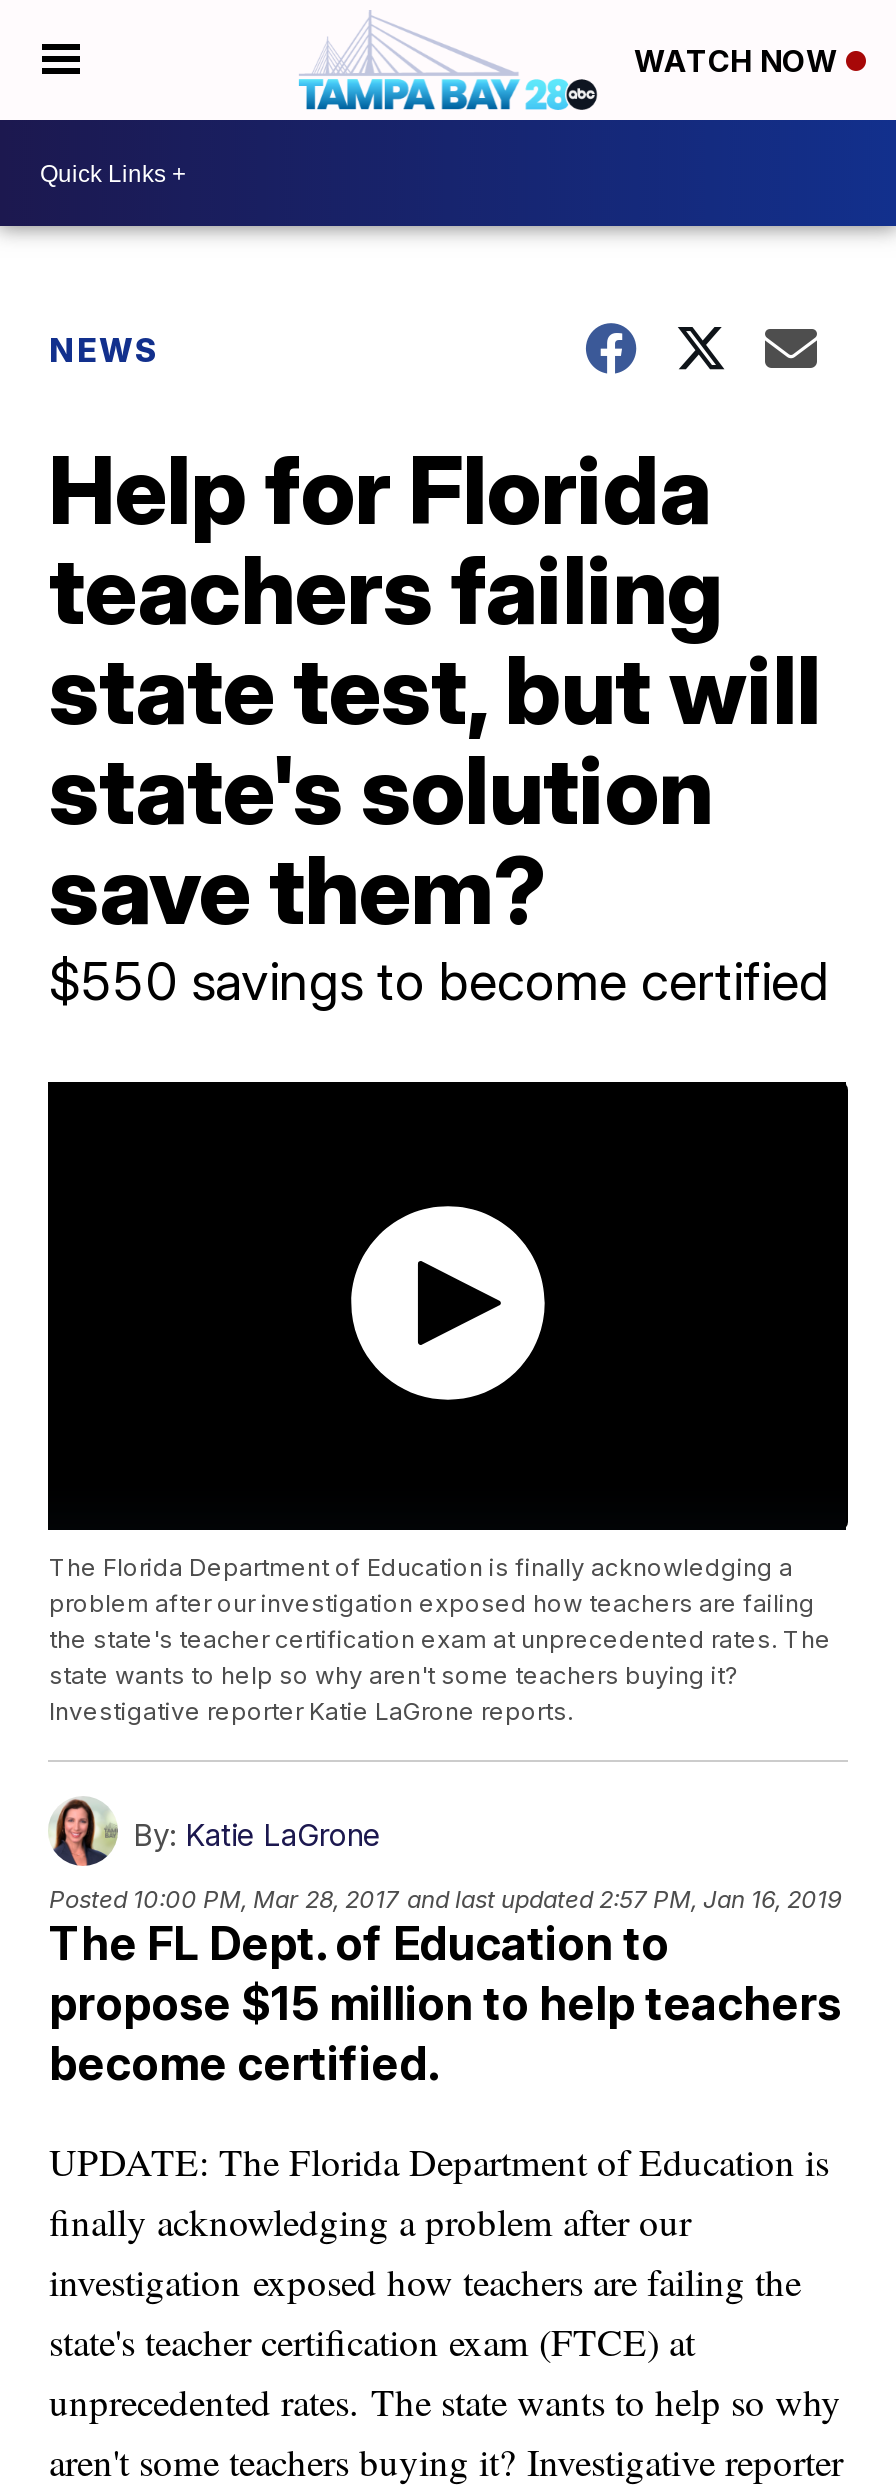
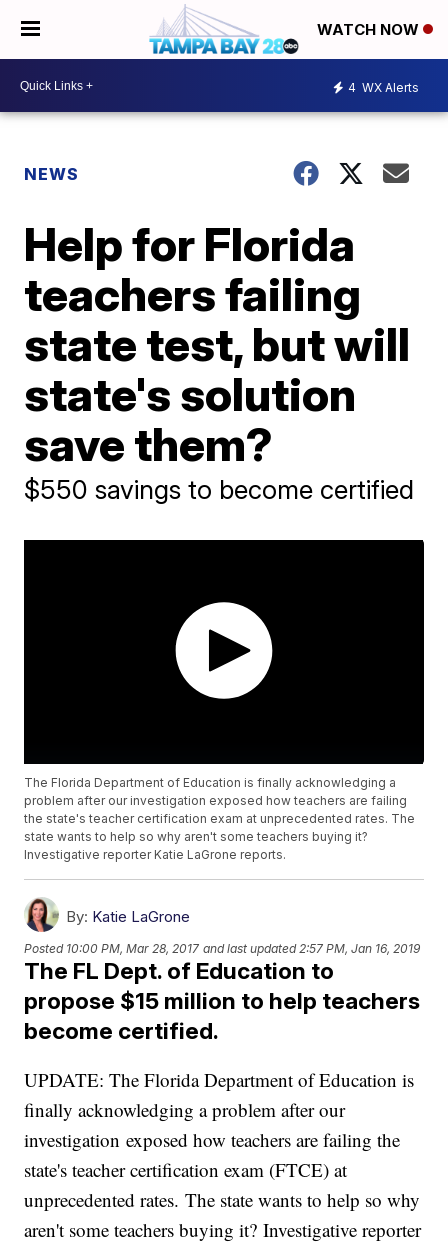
+ 4 WX Alerts
